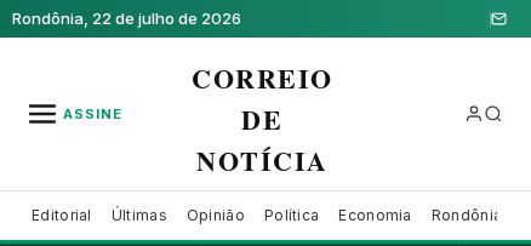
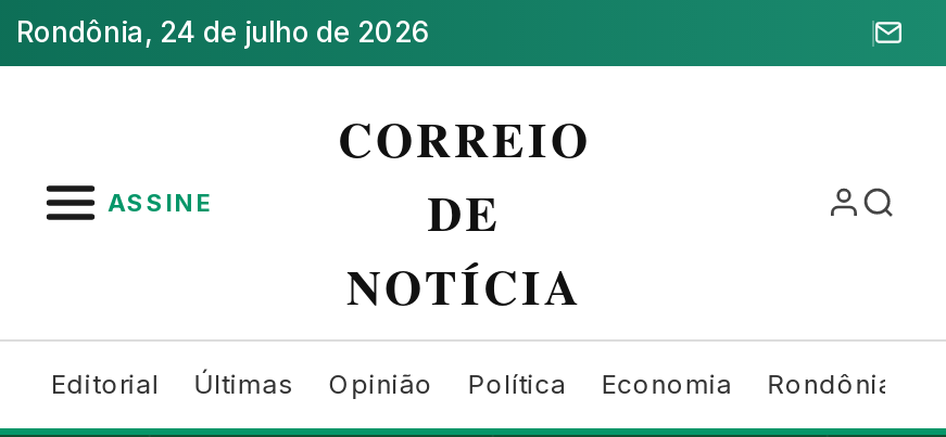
- Rondônia, 22 de julho de 2026
+ Rondônia, 24 de julho de 2026
